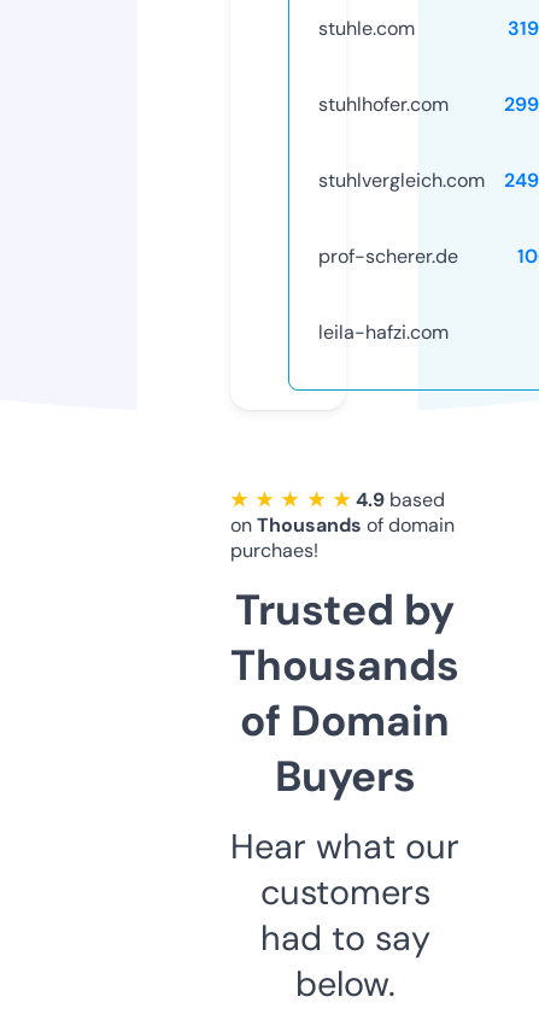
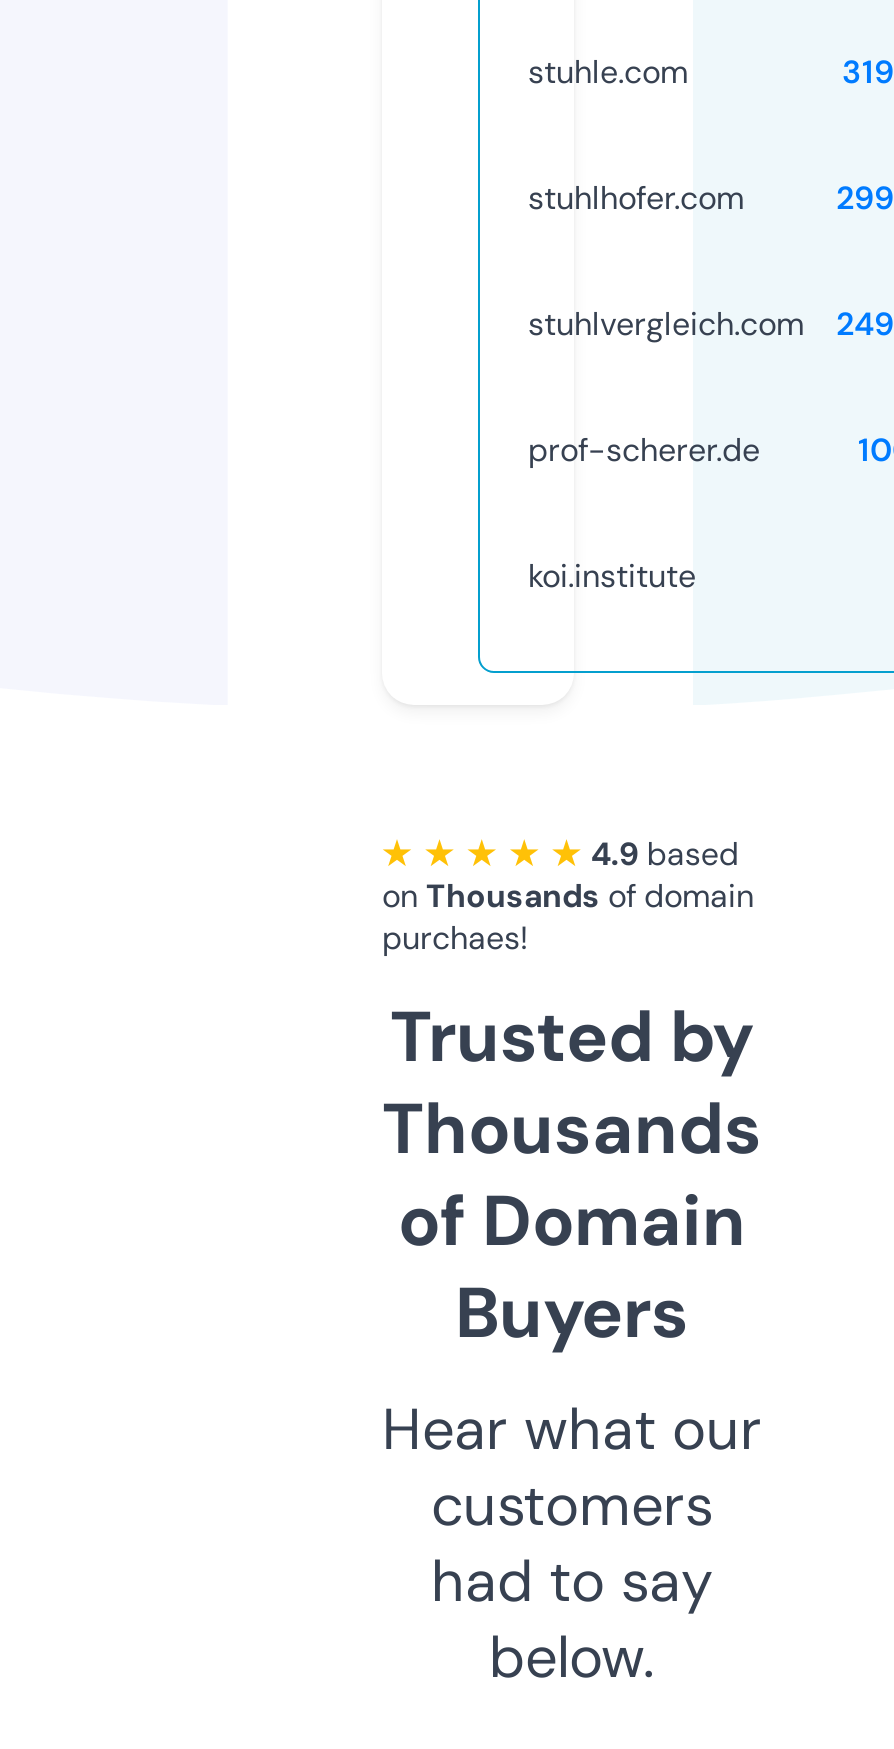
- leila-hafzi.com
+ koi.institute
